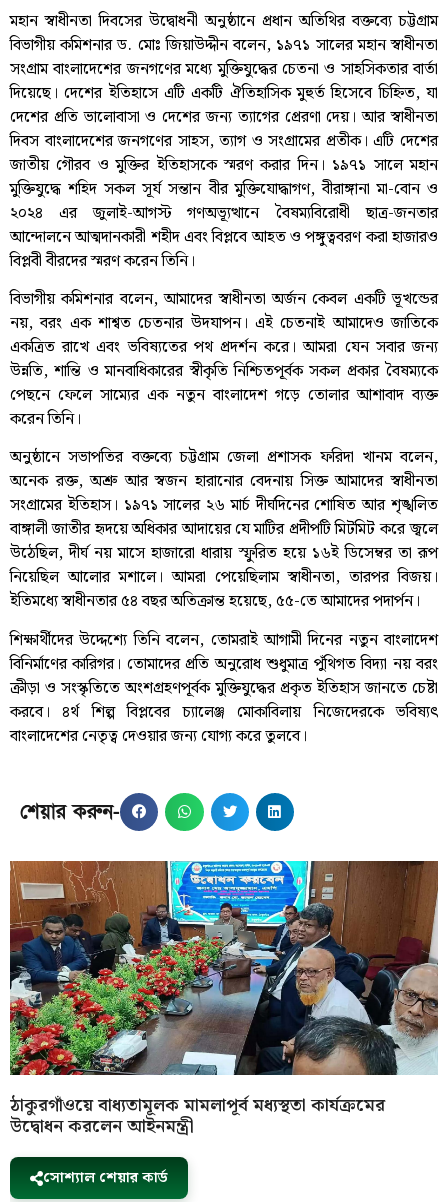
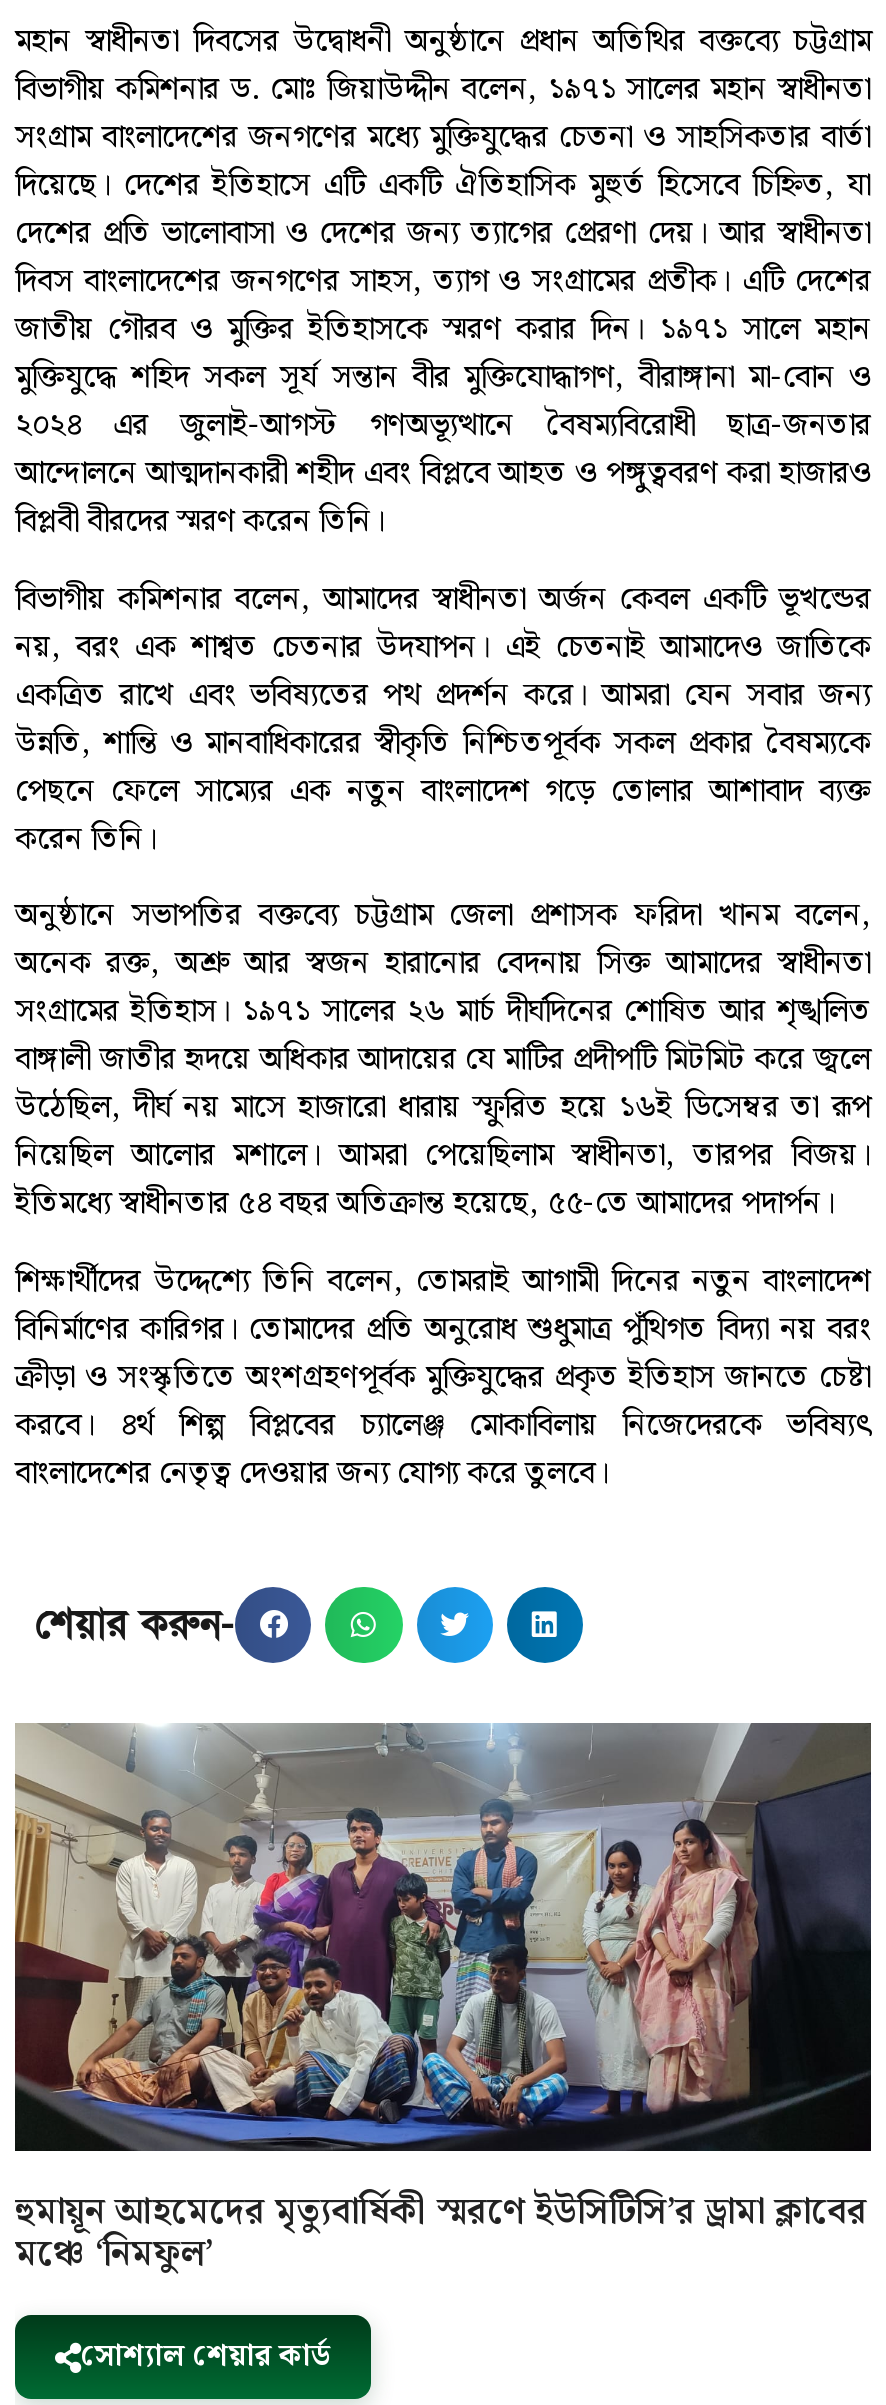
- [image]
- ঠাকুরগাঁওয়ে বাধ্যতামূলক মামলাপূর্ব মধ্যস্থতা কার্যক্রমের
- উদ্বোধন করলেন আইনমন্ত্রী
+ [image]
+ হুমায়ূন আহমেদের মৃত্যুবার্ষিকী স্মরণে ইউসিটিসি’র ড্রামা ক্লাবের
+ মঞ্চে ‘নিমফুল’
